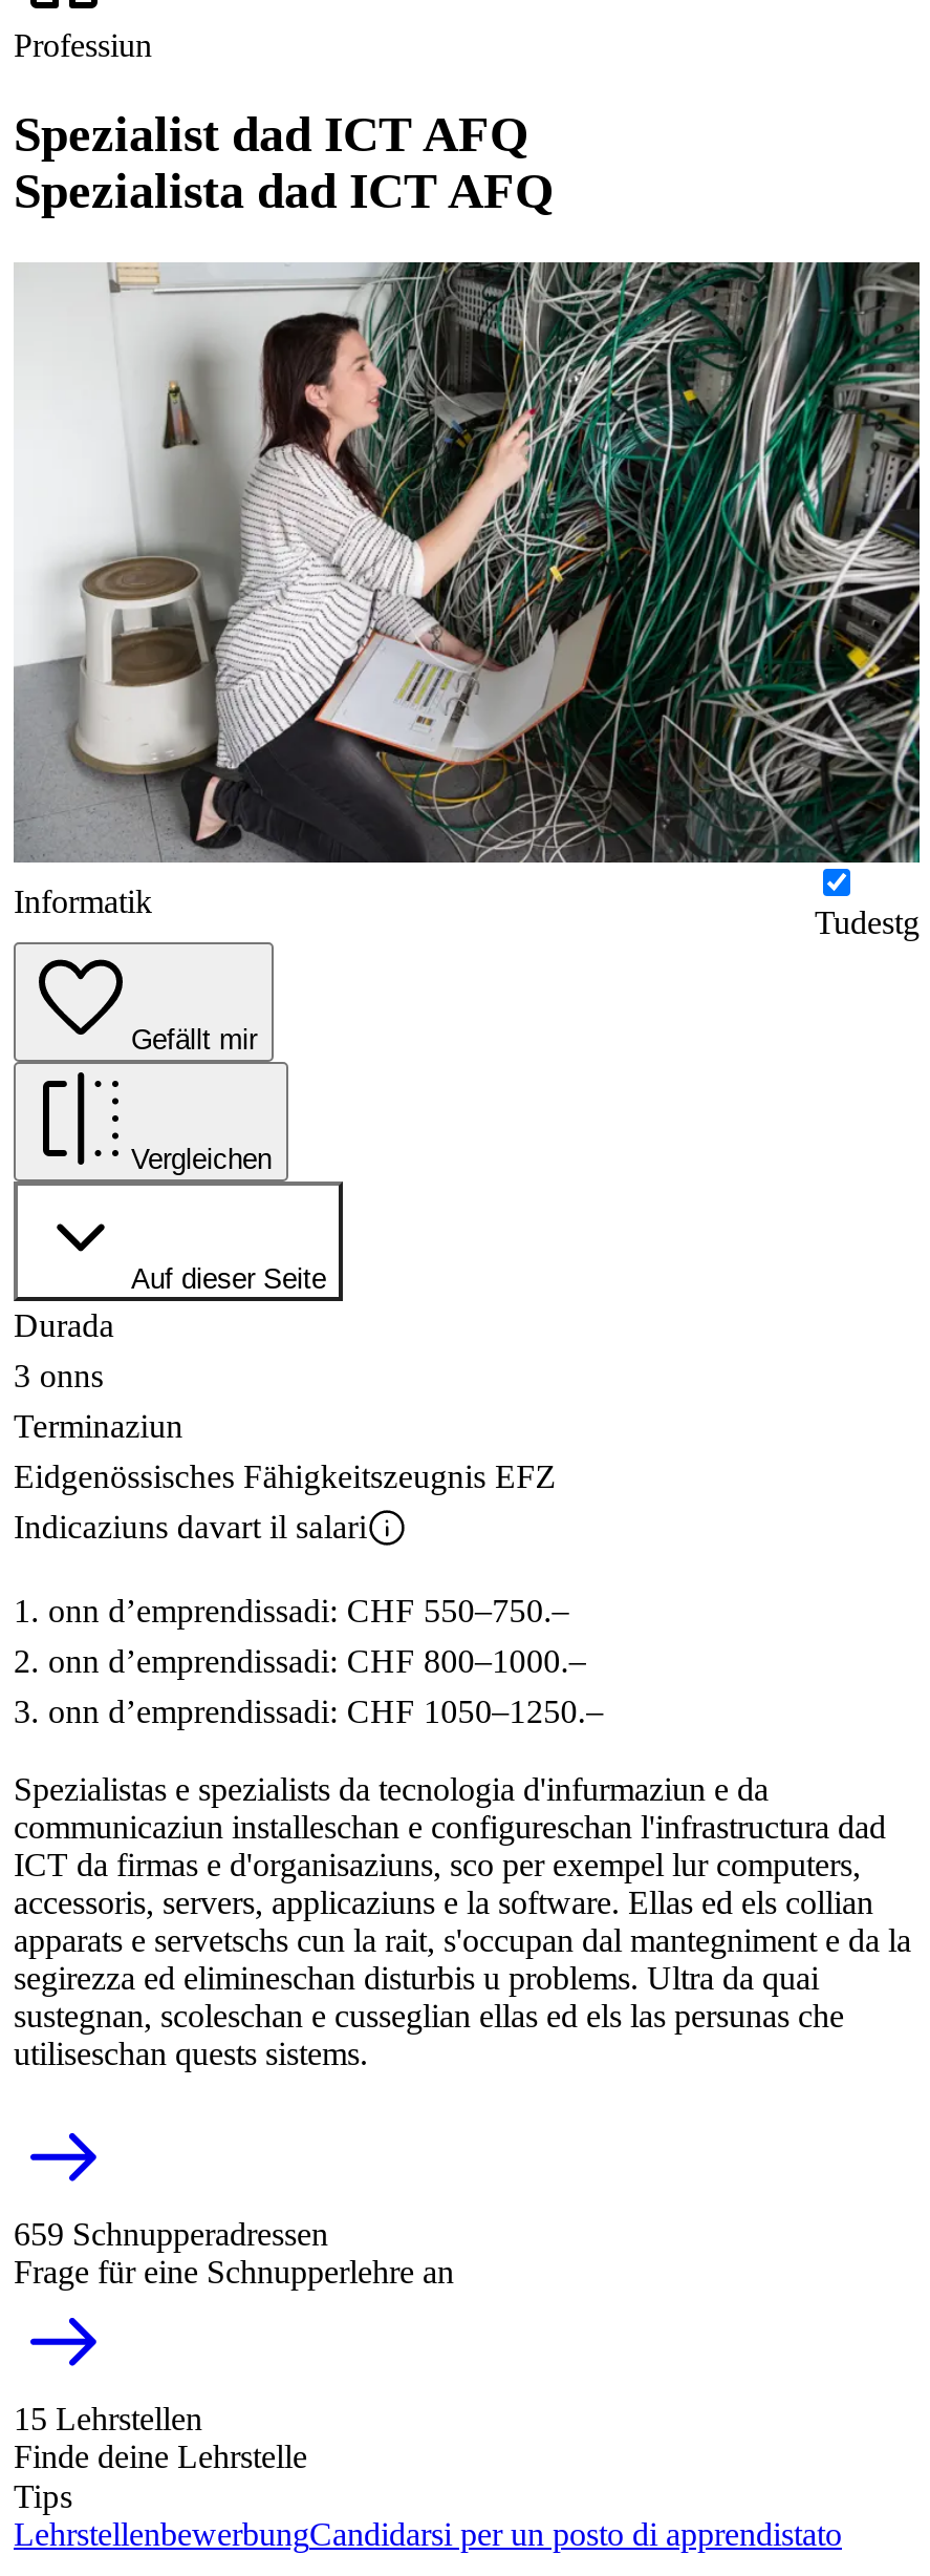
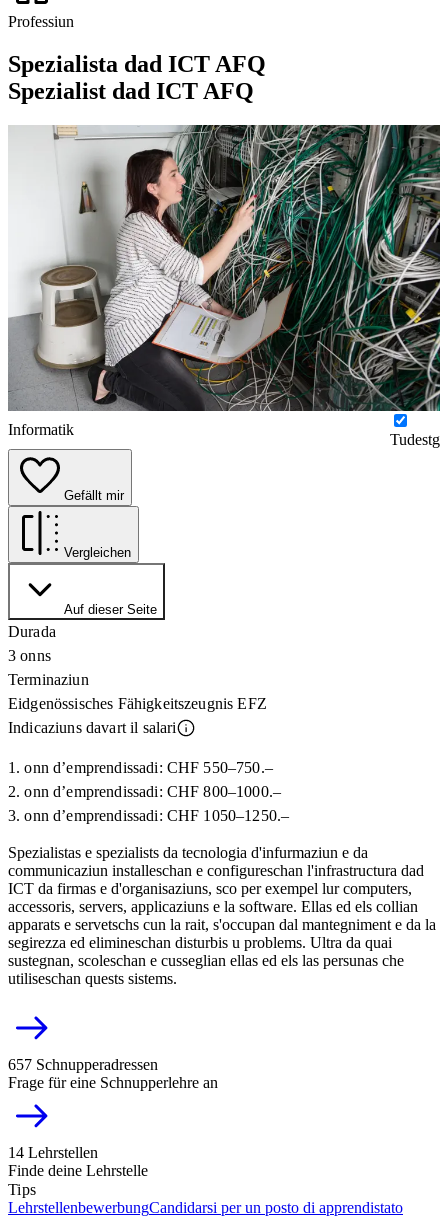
moved down: Spezialist dad ICT AFQ

moved up: Spezialista dad ICT AFQ

- 659 Schnupperadressen
+ 657 Schnupperadressen

- 15 Lehrstellen
+ 14 Lehrstellen
